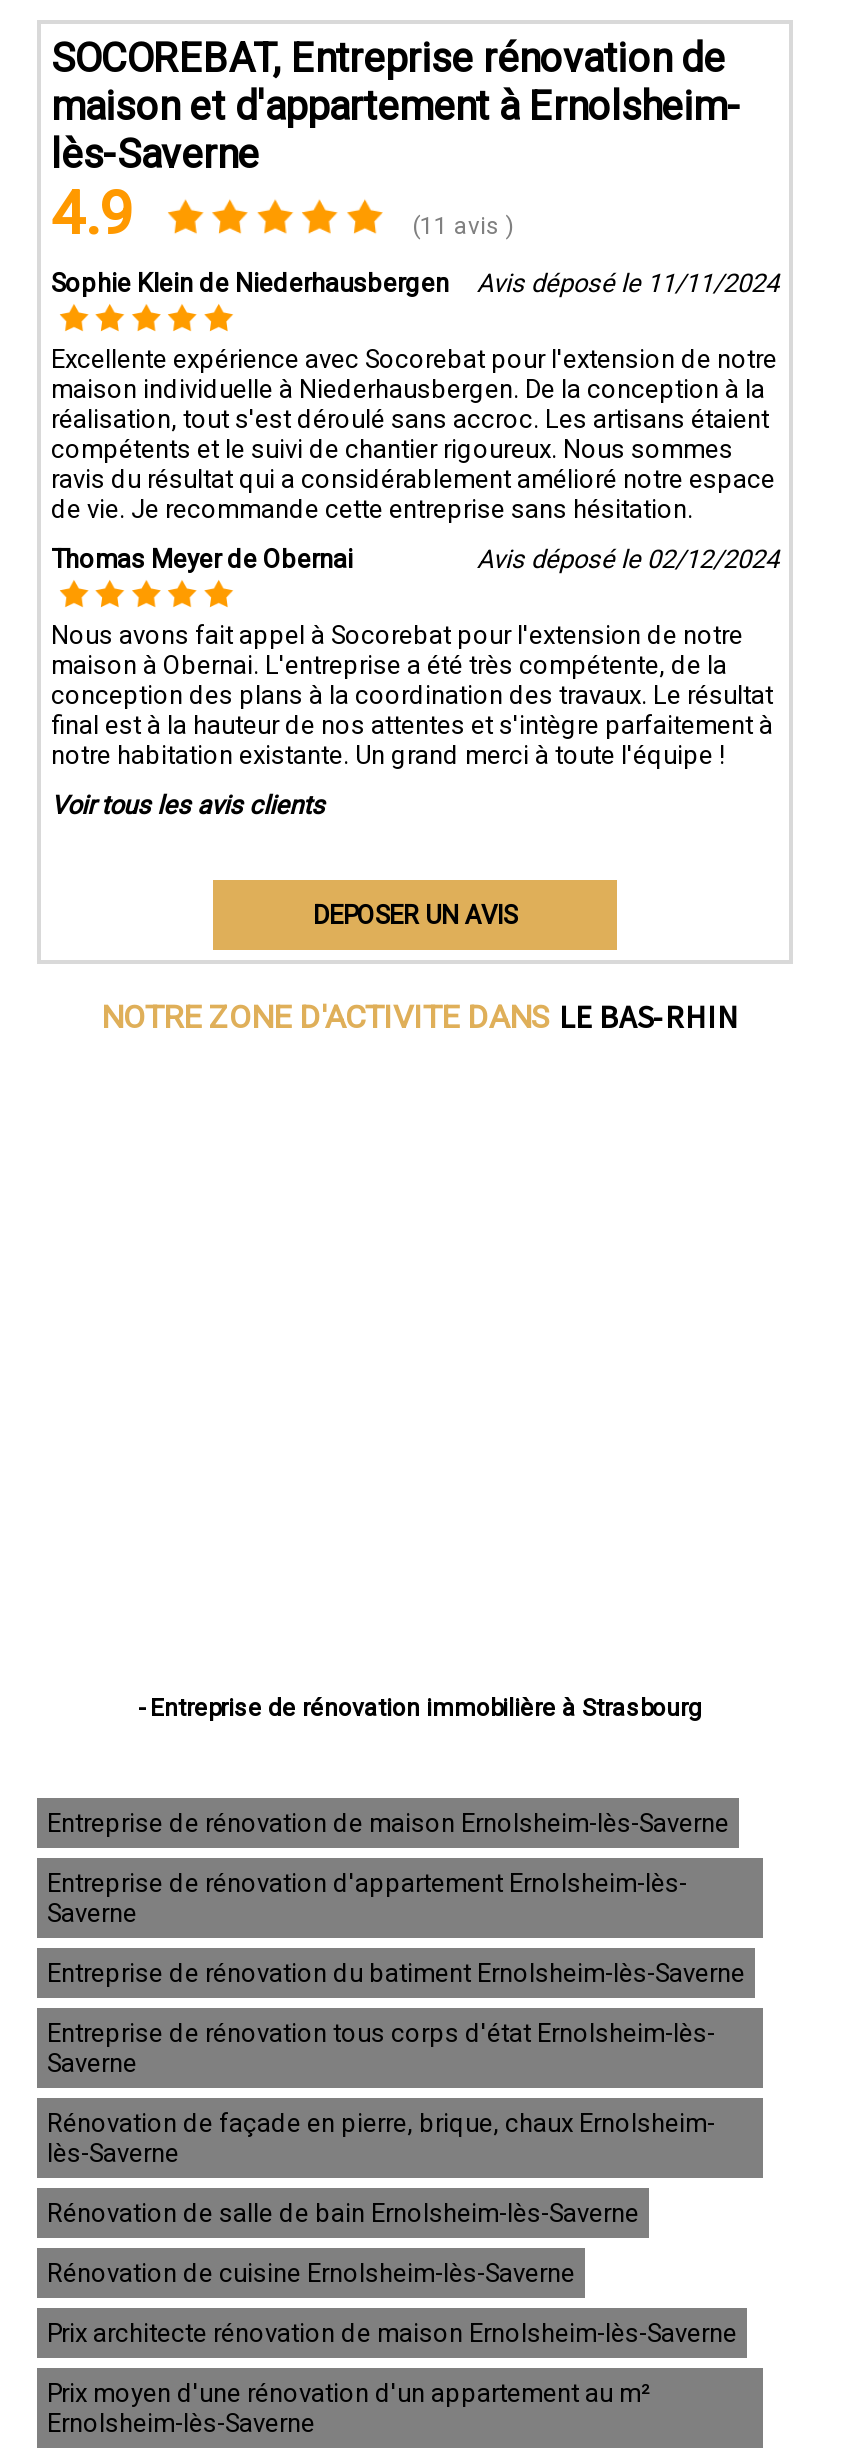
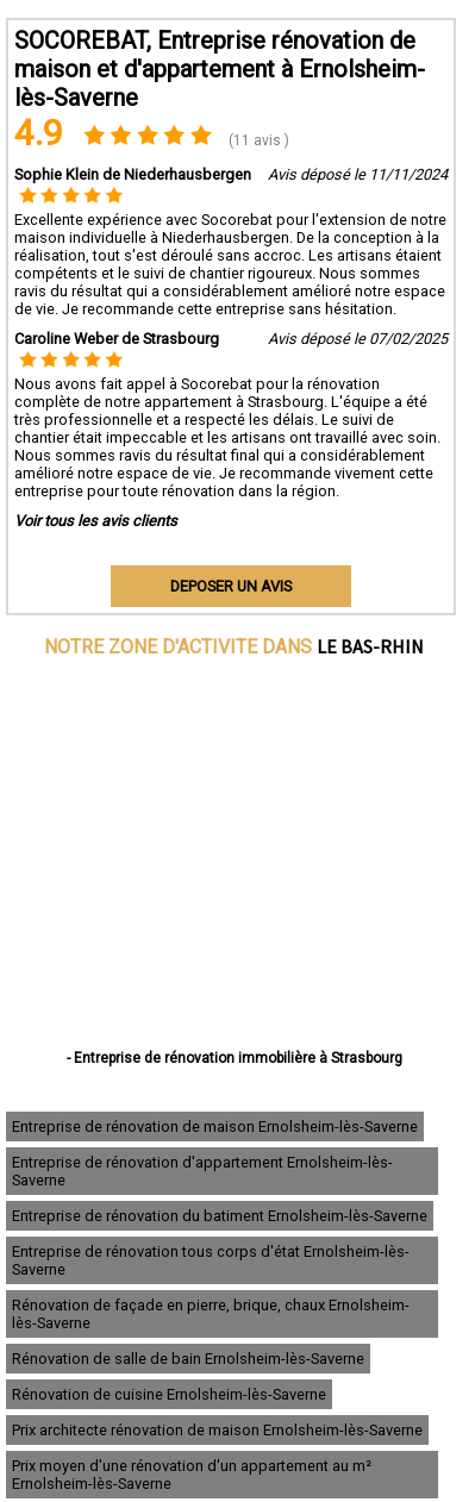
- Thomas Meyer de Obernai
- Avis déposé le 02/12/2024
+ Caroline Weber de Strasbourg
+ Avis déposé le 07/02/2025

- Nous avons fait appel à Socorebat pour l'extension de notre
- maison à Obernai. L'entreprise a été très compétente, de la
- conception des plans à la coordination des travaux. Le résultat
- final est à la hauteur de nos attentes et s'intègre parfaitement à
- notre habitation existante. Un grand merci à toute l'équipe !
+ Nous avons fait appel à Socorebat pour la rénovation
+ complète de notre appartement à Strasbourg. L'équipe a été
+ très professionnelle et a respecté les délais. Le suivi de
+ chantier était impeccable et les artisans ont travaillé avec soin.
+ Nous sommes ravis du résultat final qui a considérablement
+ amélioré notre espace de vie. Je recommande vivement cette
+ entreprise pour toute rénovation dans la région.
